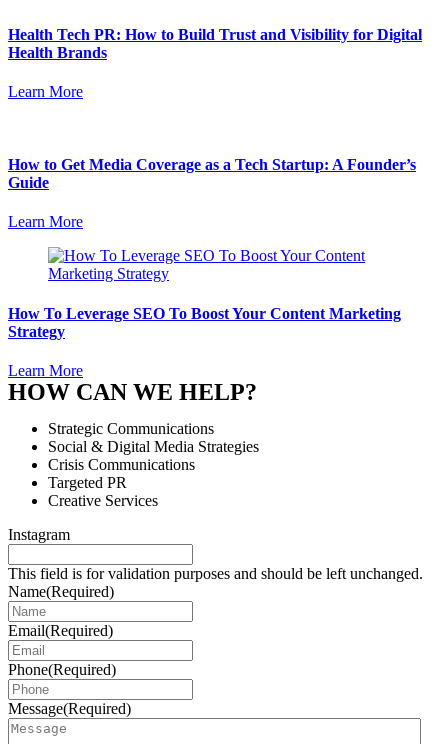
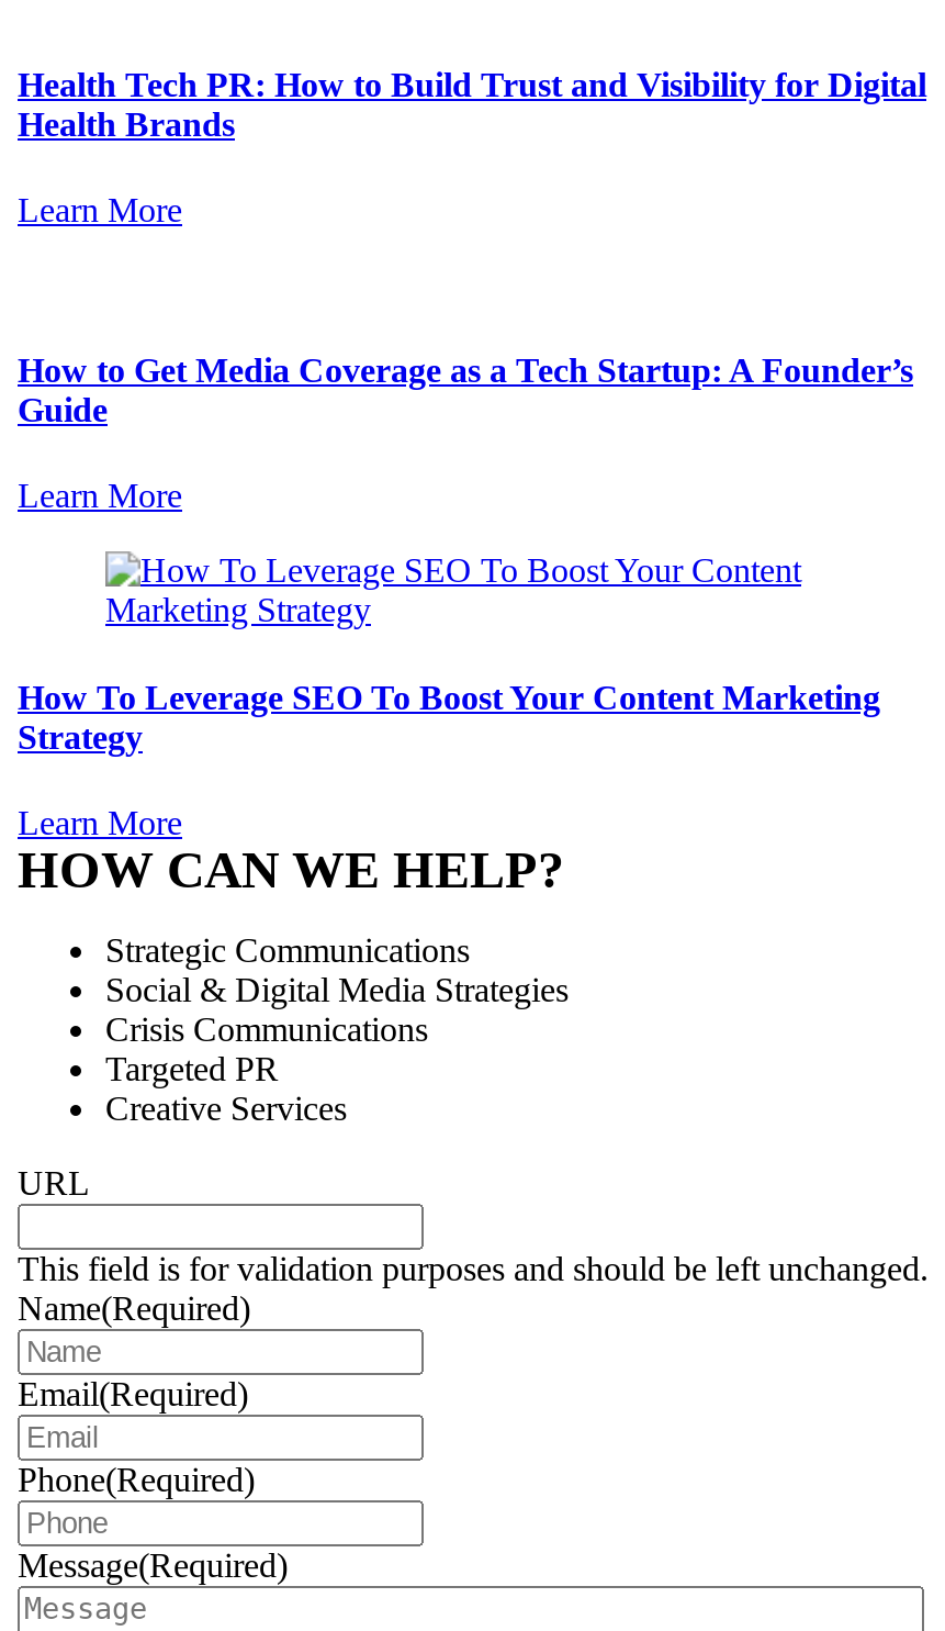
- Instagram
+ URL
